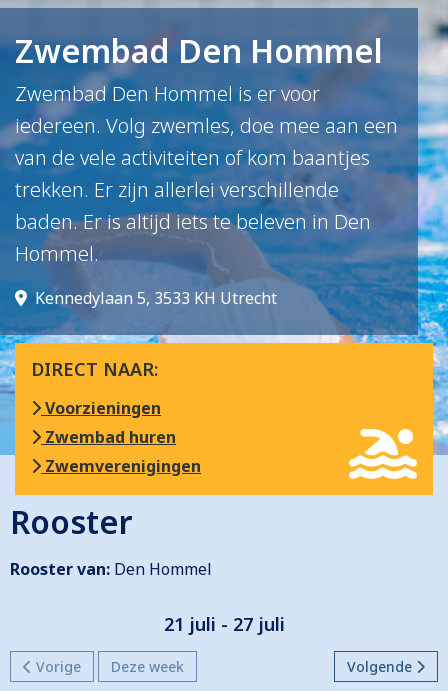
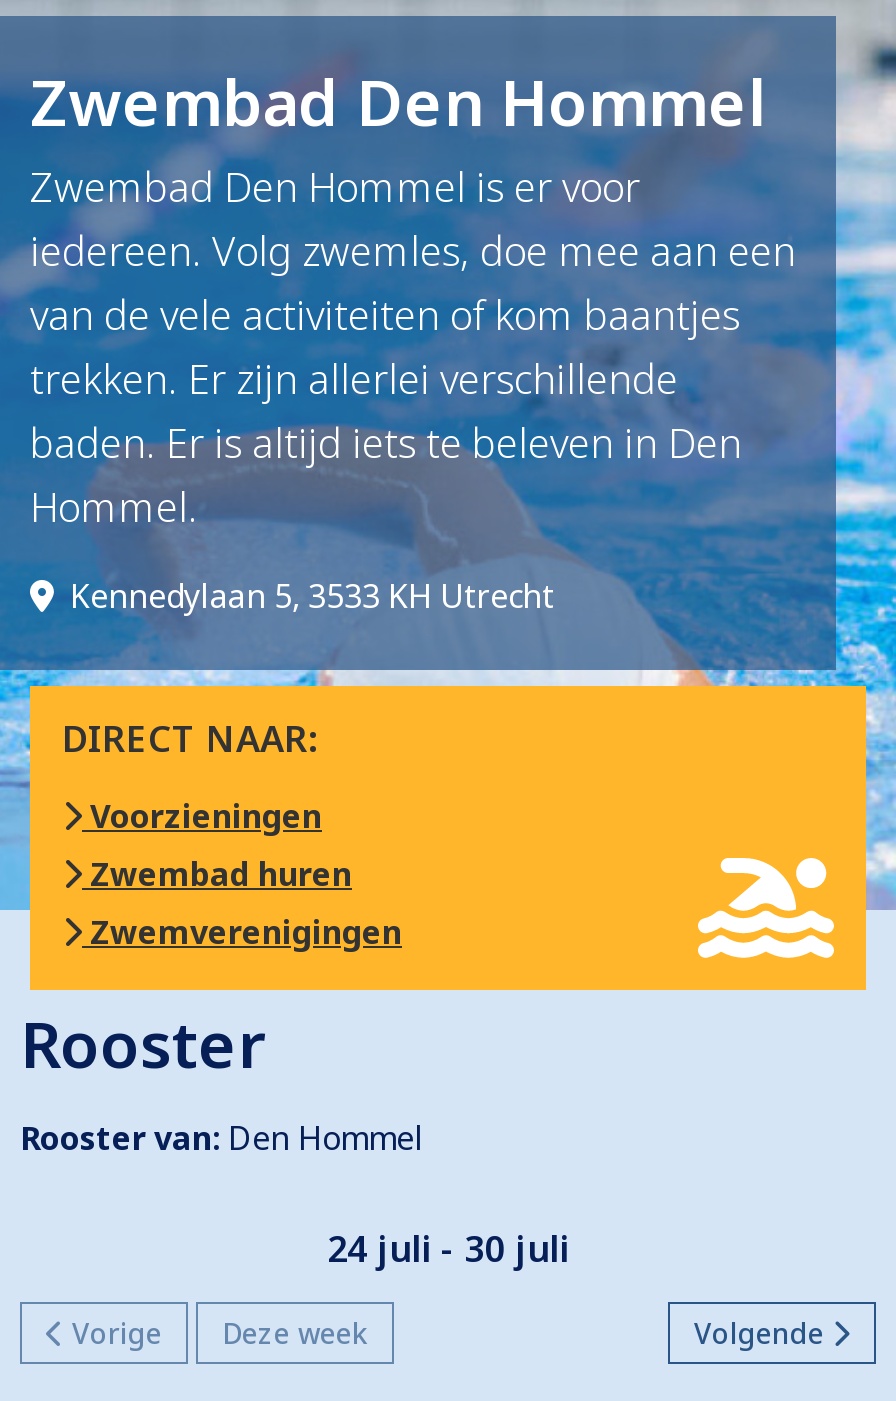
- 21 juli - 27 juli
+ 24 juli - 30 juli
